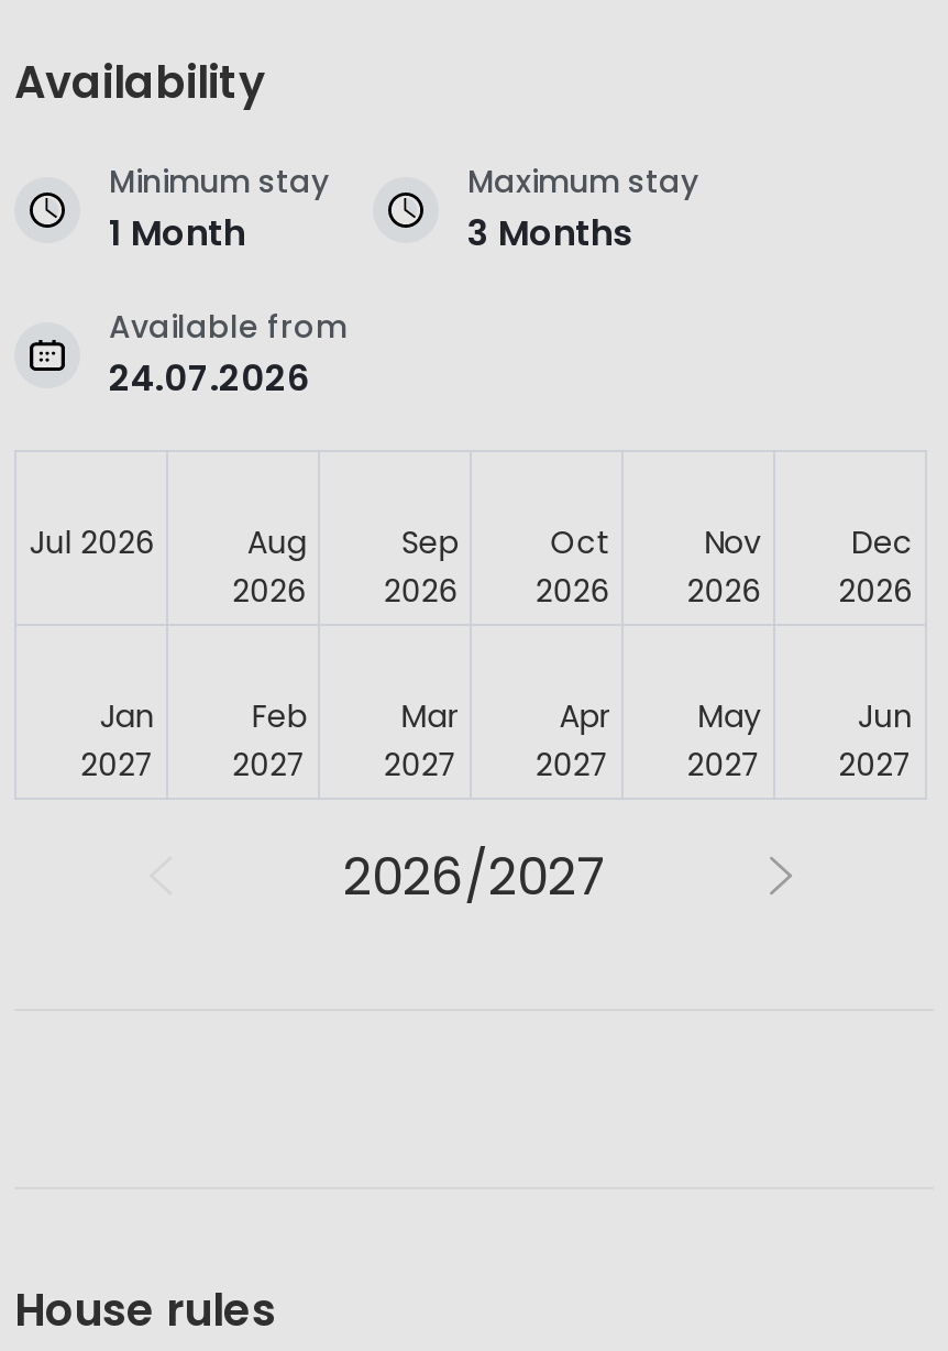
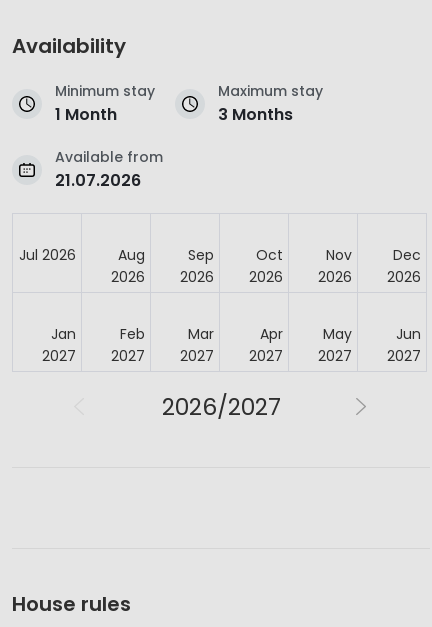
- 24.07.2026
+ 21.07.2026
